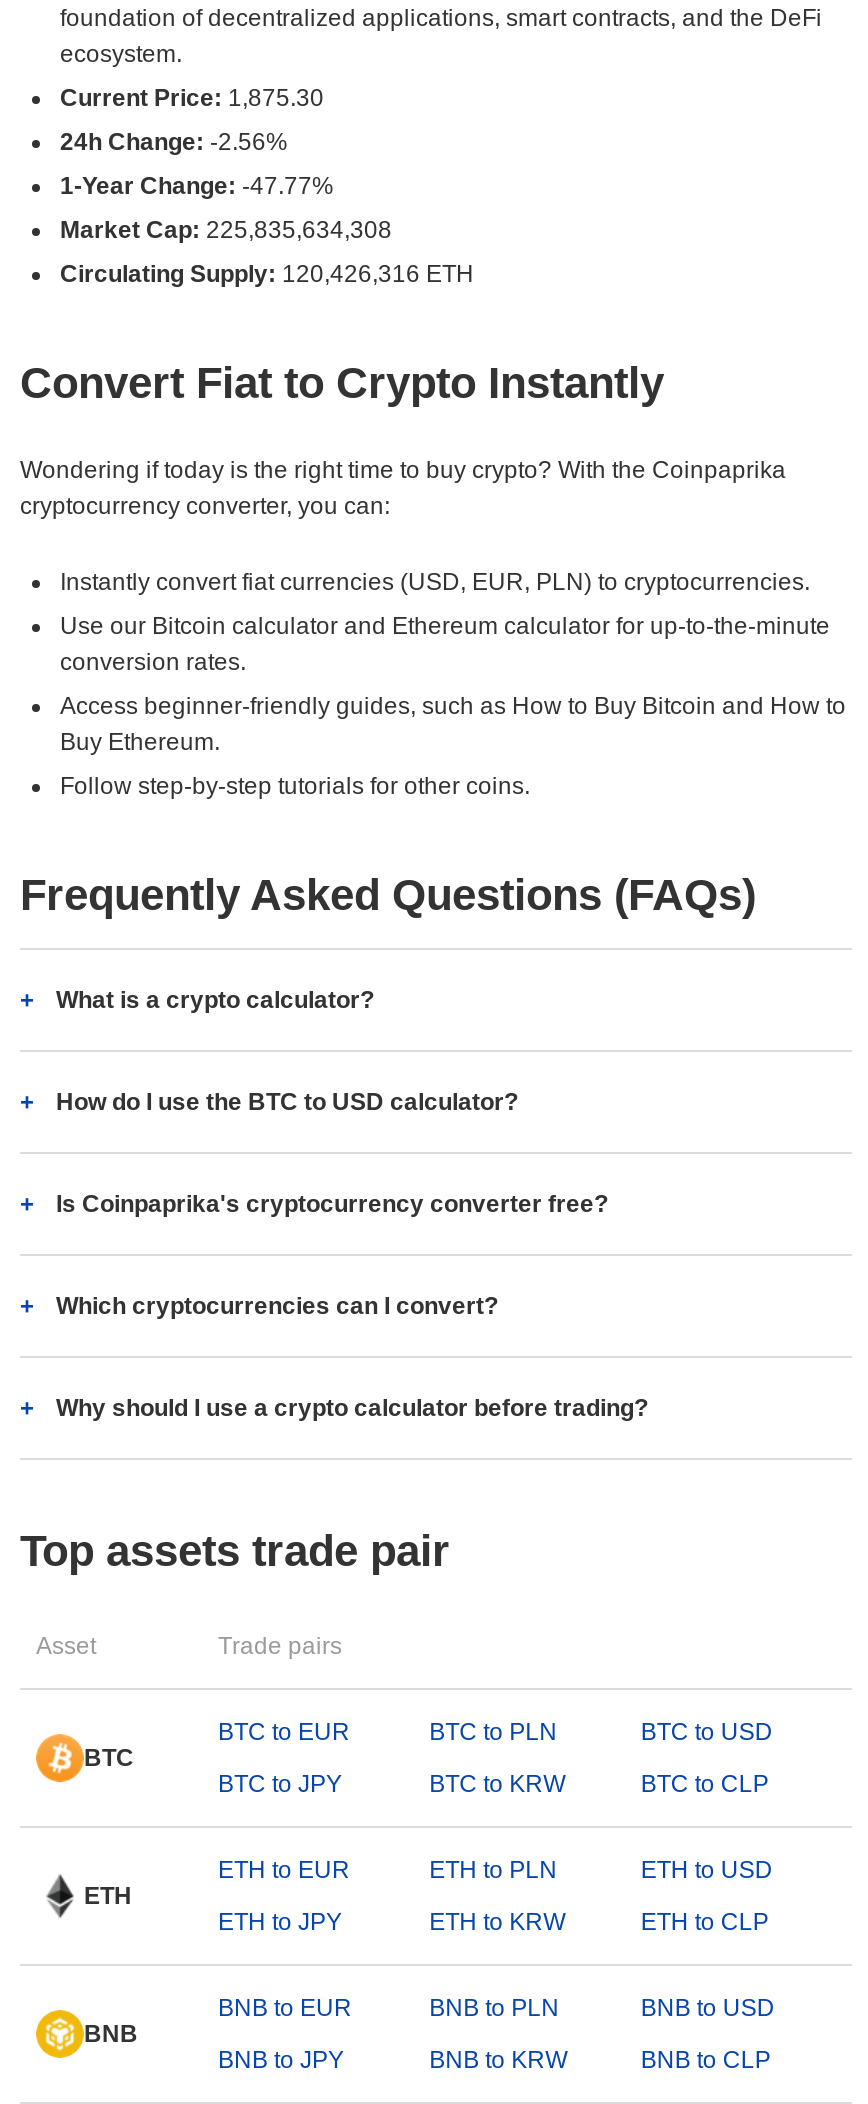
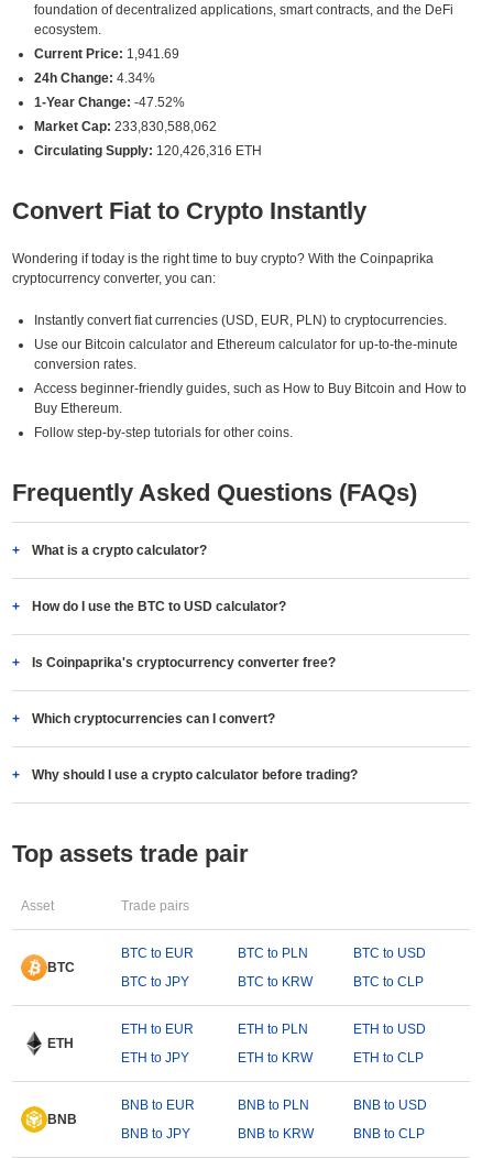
- Current Price: 1,875.30
+ Current Price: 1,941.69

- 24h Change: -2.56%
+ 24h Change: 4.34%

- 1-Year Change: -47.77%
+ 1-Year Change: -47.52%

- Market Cap: 225,835,634,308
+ Market Cap: 233,830,588,062
